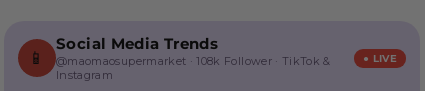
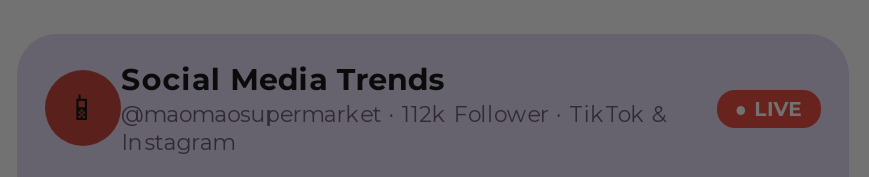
- @maomaosupermarket · 108k Follower · TikTok &
+ @maomaosupermarket · 112k Follower · TikTok &
